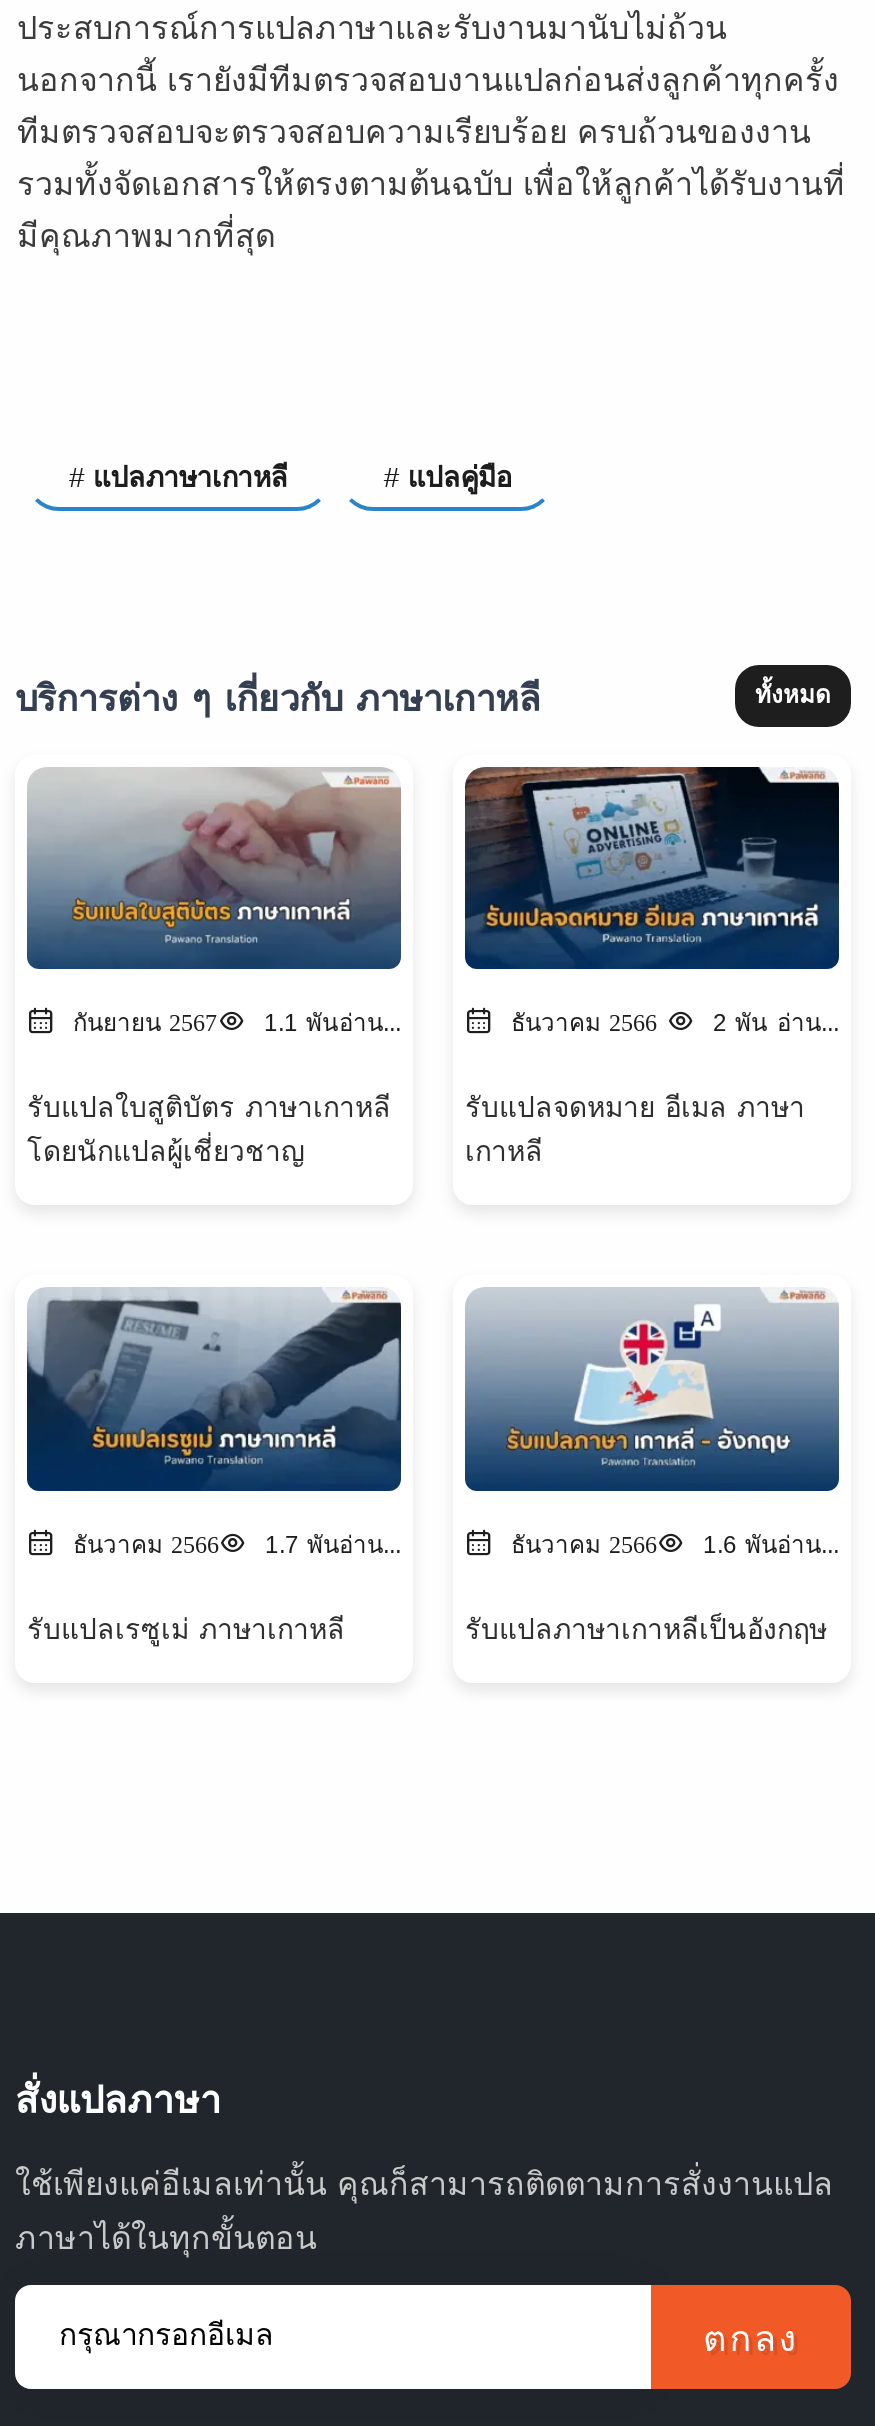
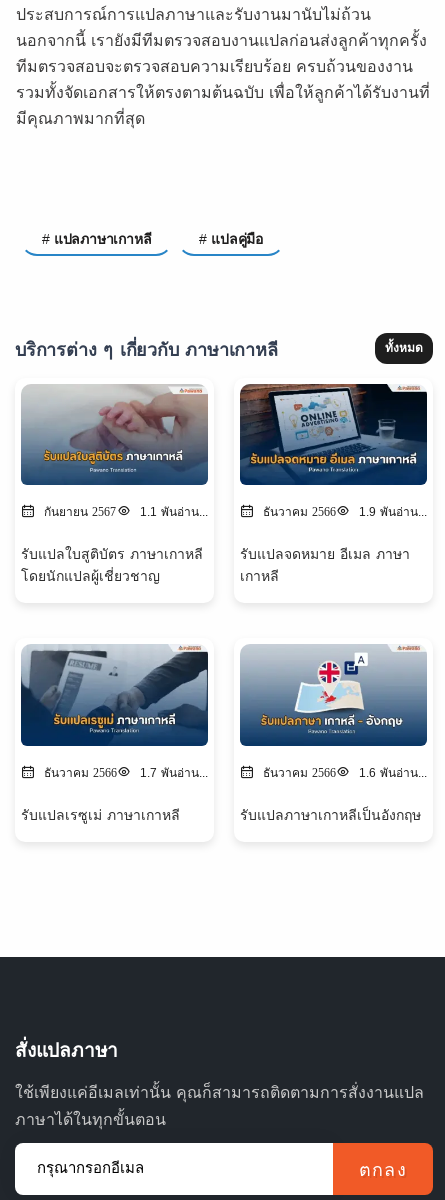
- ธันวาคม 2566 2 พัน อ่าน...
+ ธันวาคม 2566 1.9 พันอ่าน...
